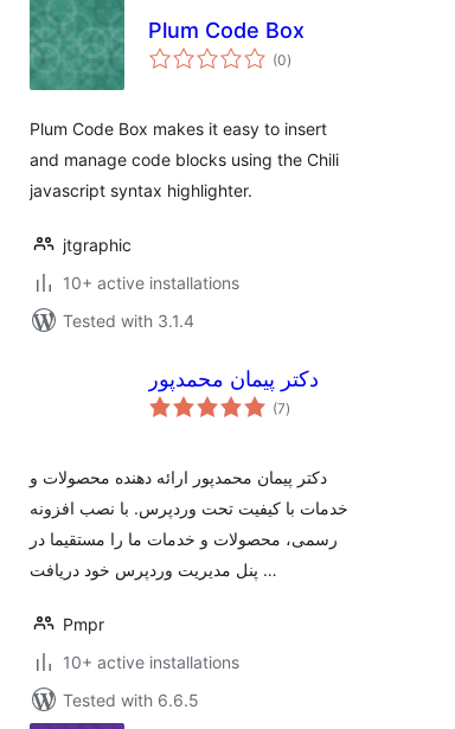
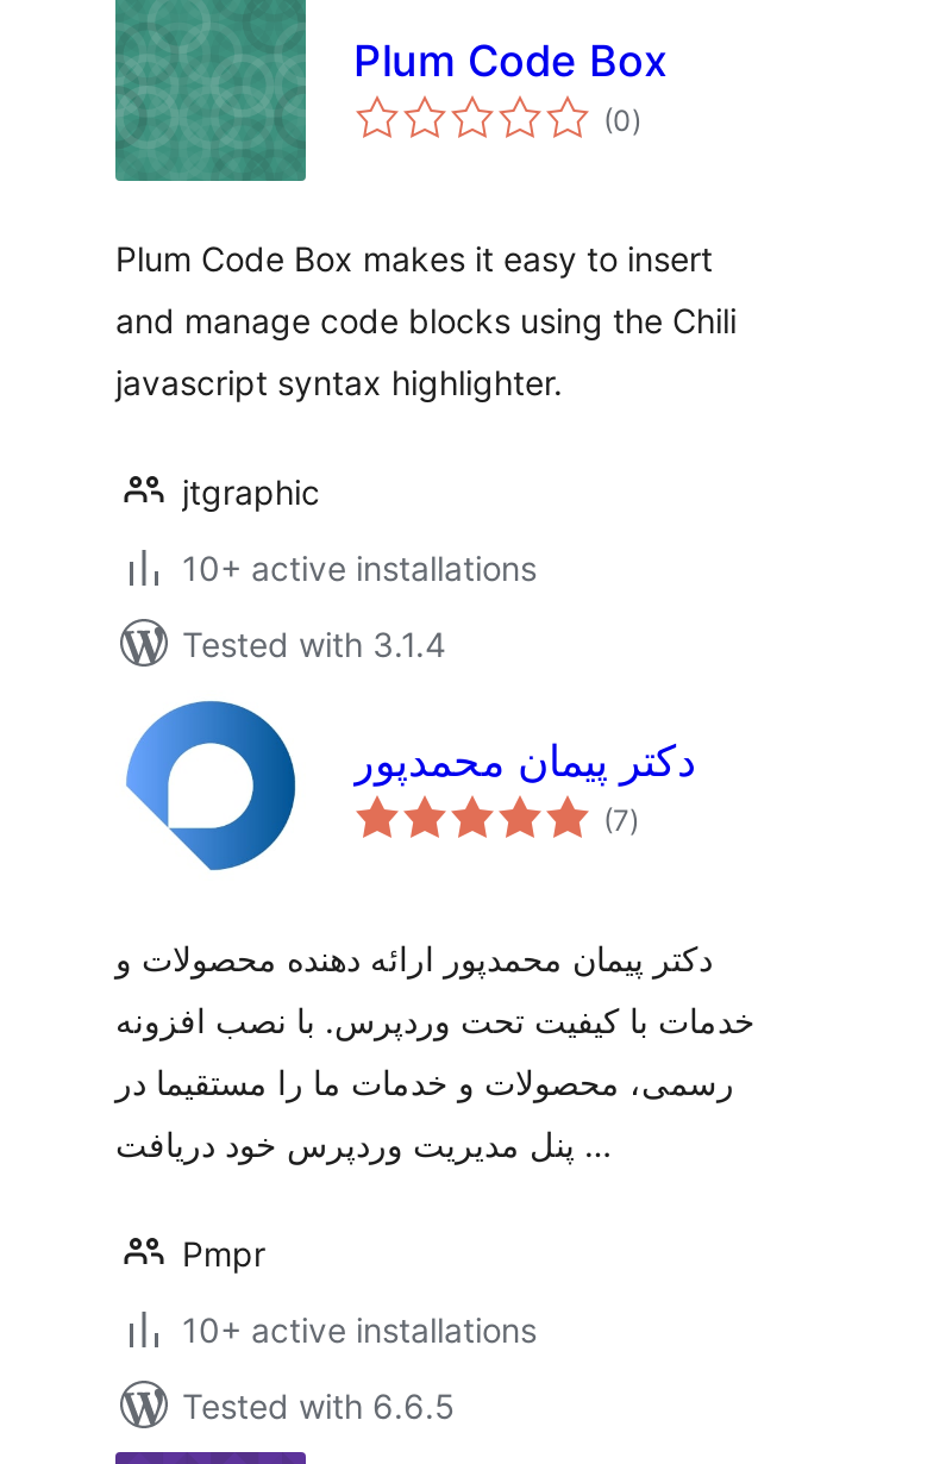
+ [image]
